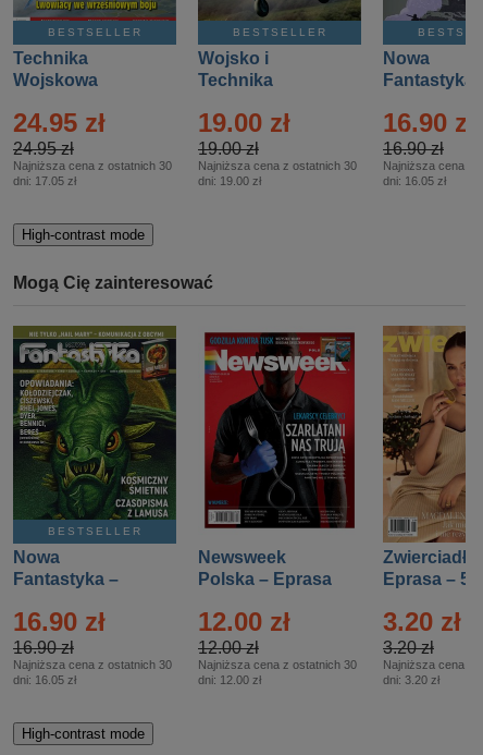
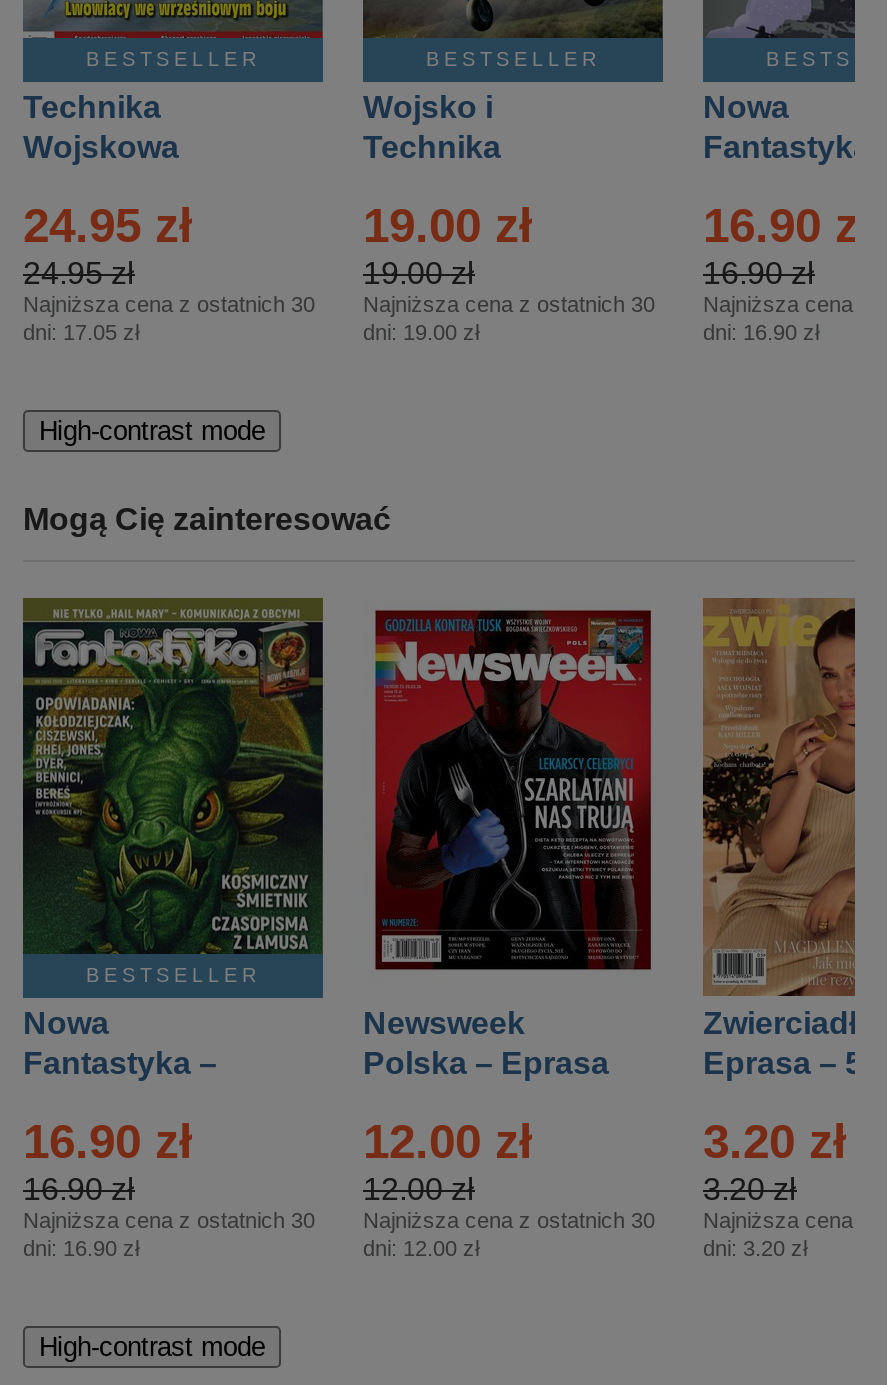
- dni: 16.05 zł
+ dni: 16.90 zł

- dni: 16.05 zł
+ dni: 16.90 zł
